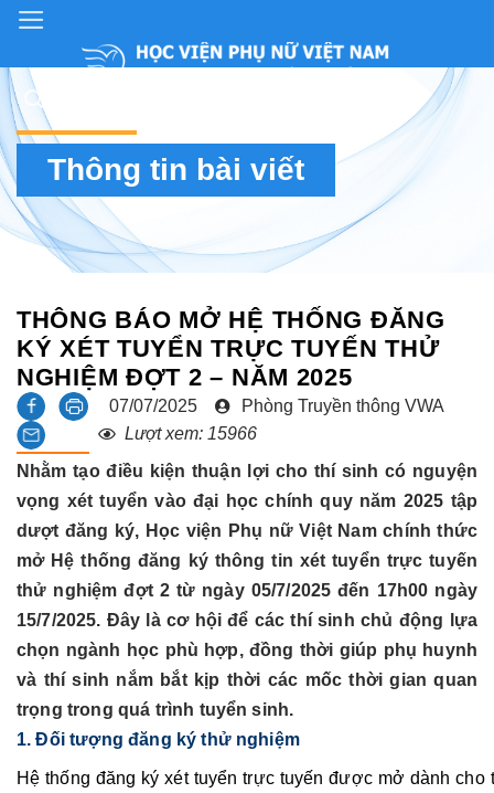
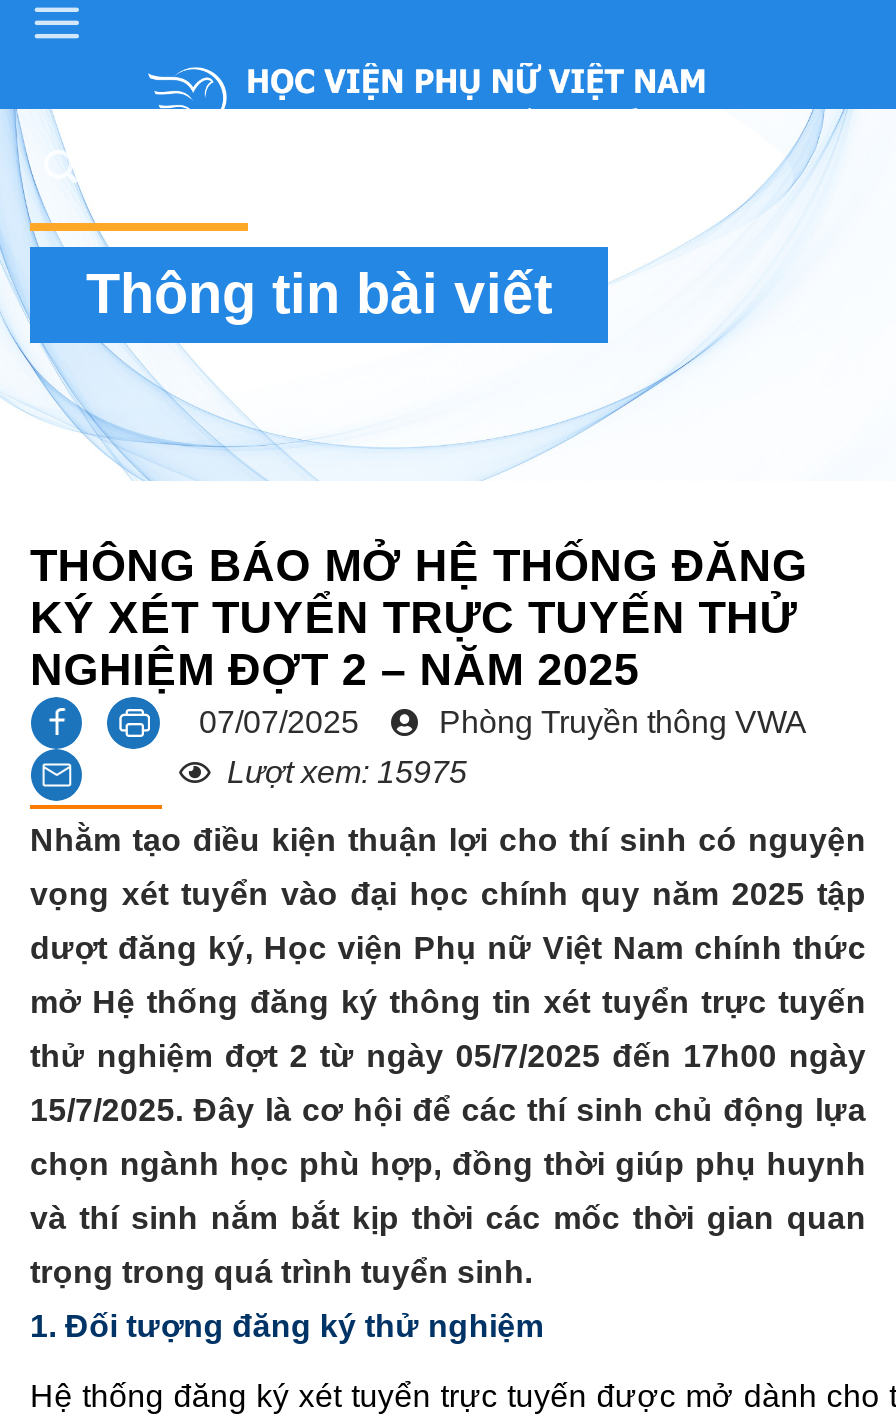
- Lượt xem: 15966
+ Lượt xem: 15975
